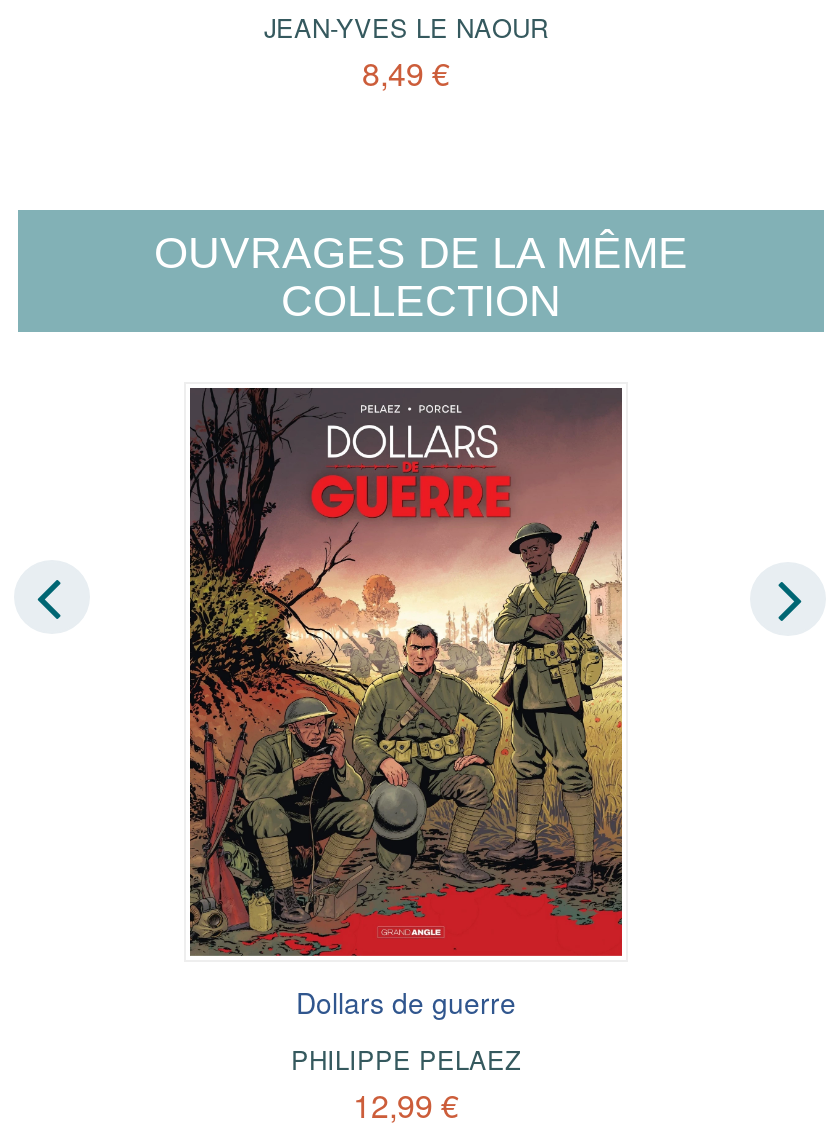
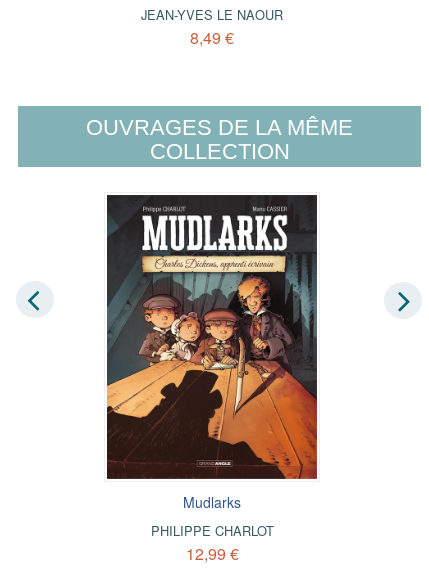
- [image]
- Dollars de guerre
- PHILIPPE PELAEZ
+ [image]
+ Mudlarks
+ PHILIPPE CHARLOT
